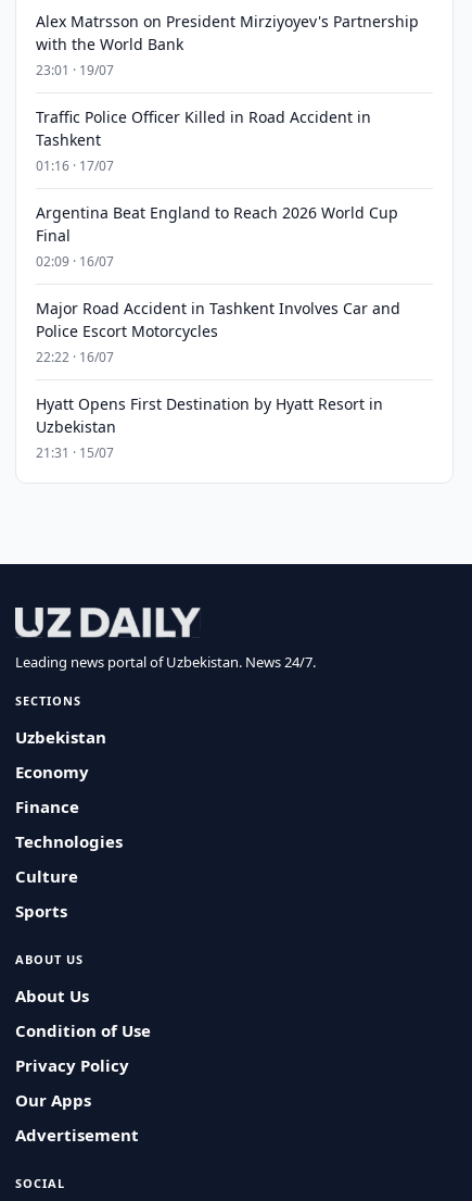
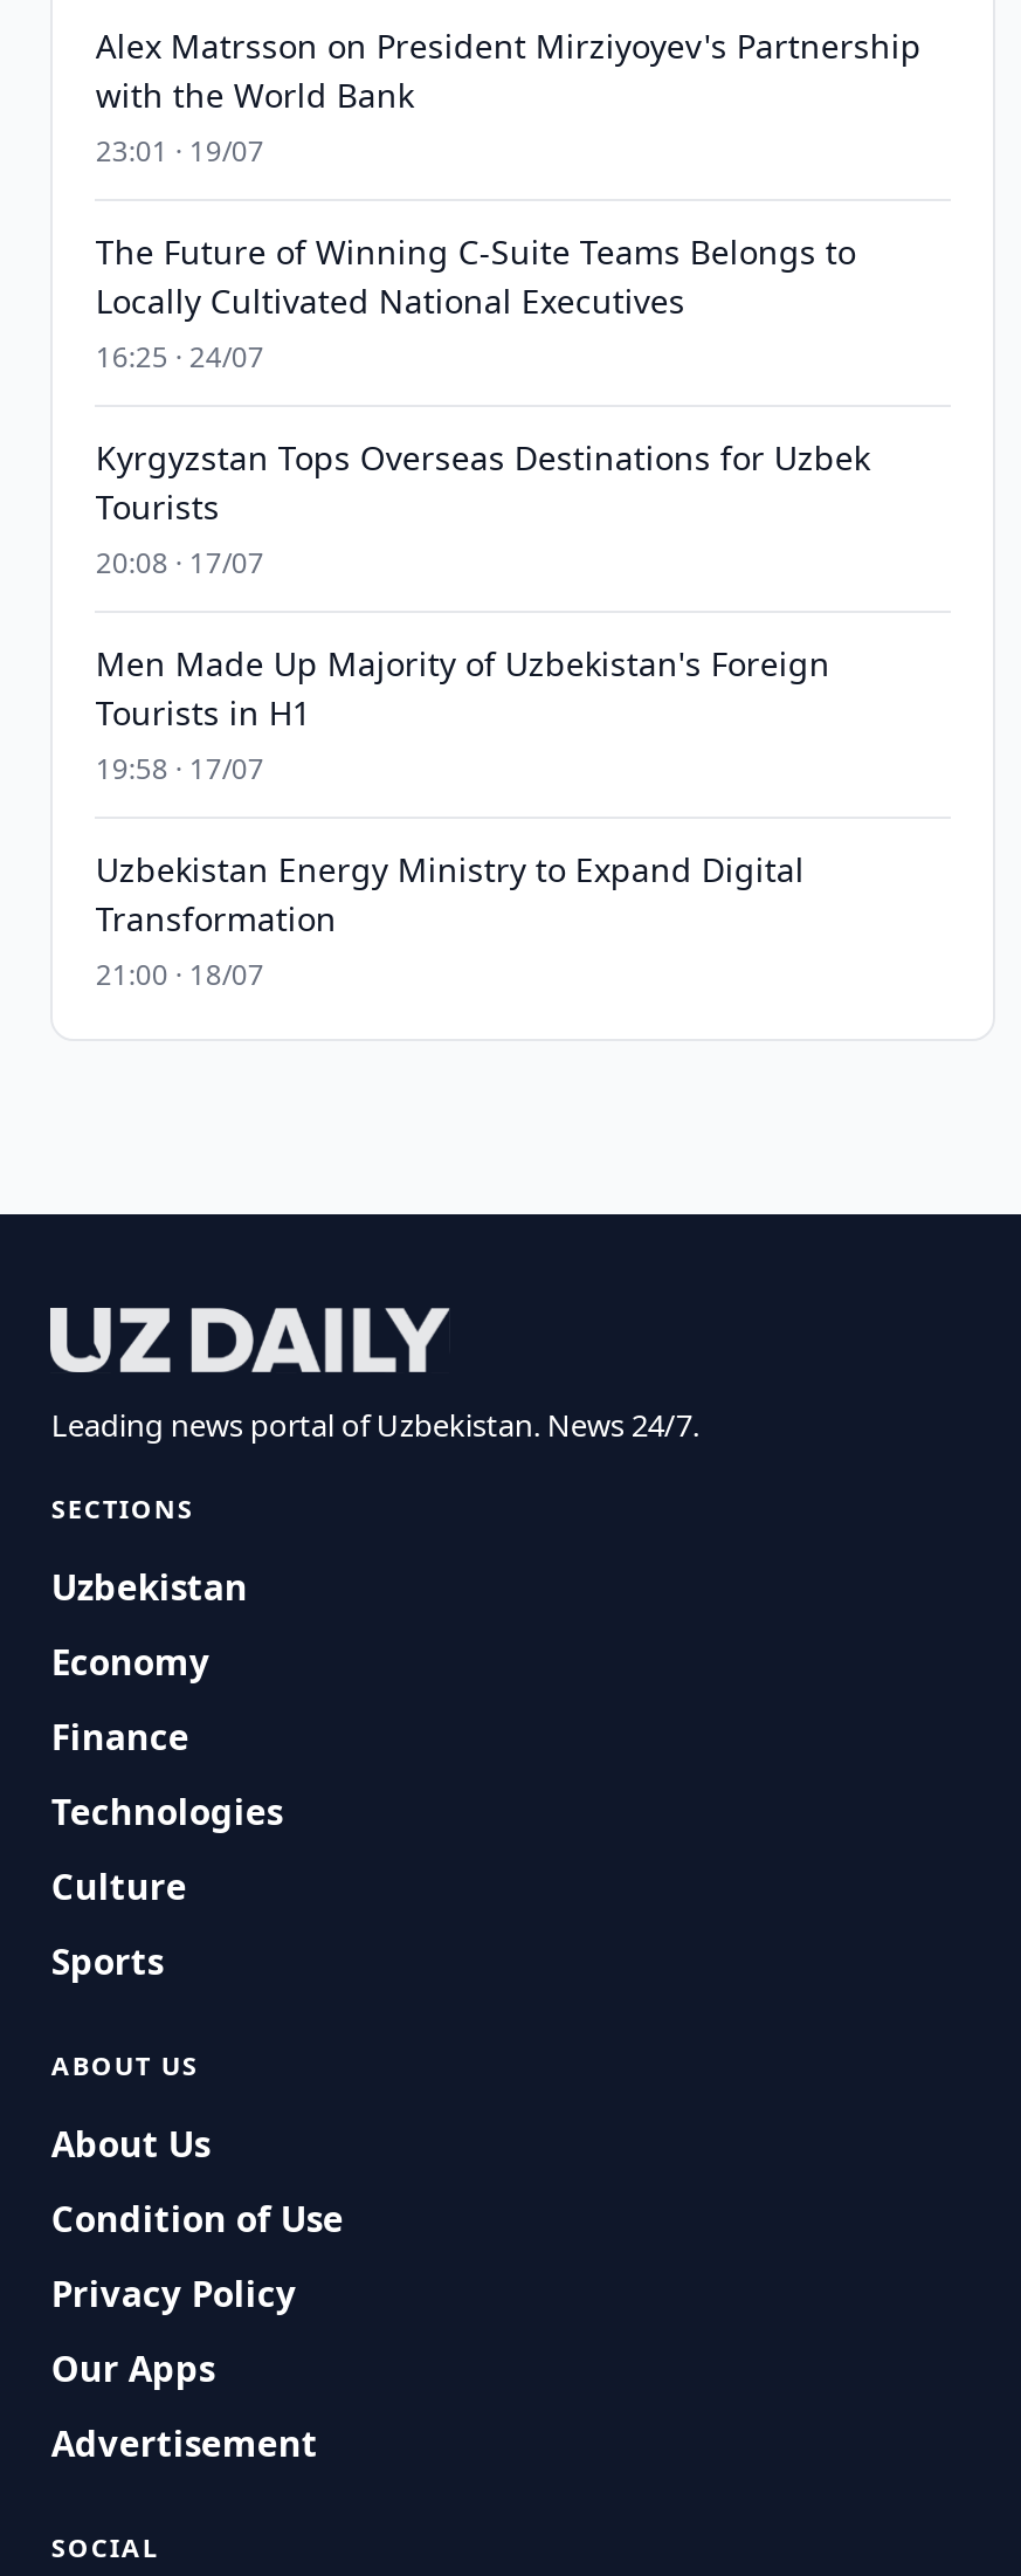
- Traffic Police Officer Killed in Road Accident in
- Tashkent
- 01:16 · 17/07
+ The Future of Winning C-Suite Teams Belongs to
+ Locally Cultivated National Executives
+ 16:25 · 24/07

- Argentina Beat England to Reach 2026 World Cup
- Final
- 02:09 · 16/07
+ Kyrgyzstan Tops Overseas Destinations for Uzbek
+ Tourists
+ 20:08 · 17/07

- Major Road Accident in Tashkent Involves Car and
- Police Escort Motorcycles
- 22:22 · 16/07
+ Men Made Up Majority of Uzbekistan's Foreign
+ Tourists in H1
+ 19:58 · 17/07

- Hyatt Opens First Destination by Hyatt Resort in
- Uzbekistan
- 21:31 · 15/07
+ Uzbekistan Energy Ministry to Expand Digital
+ Transformation
+ 21:00 · 18/07
